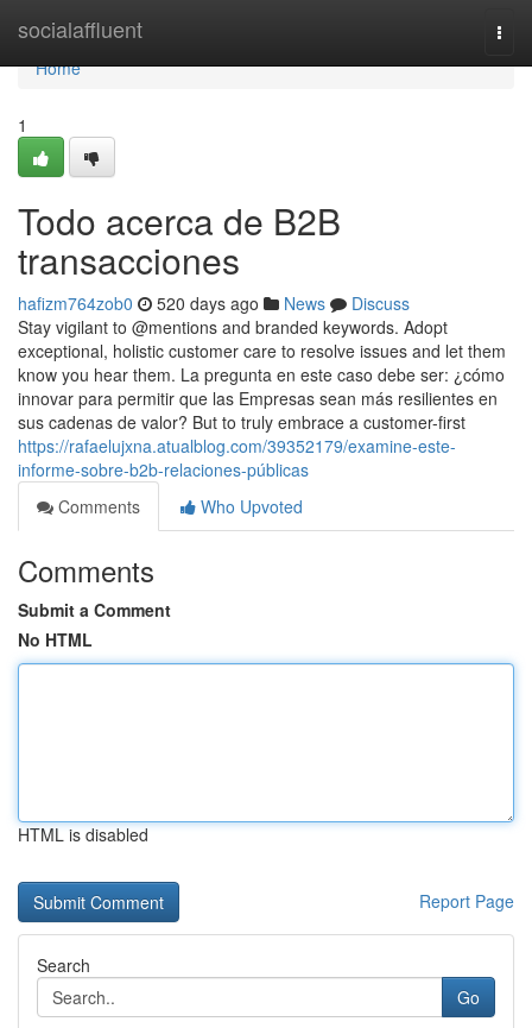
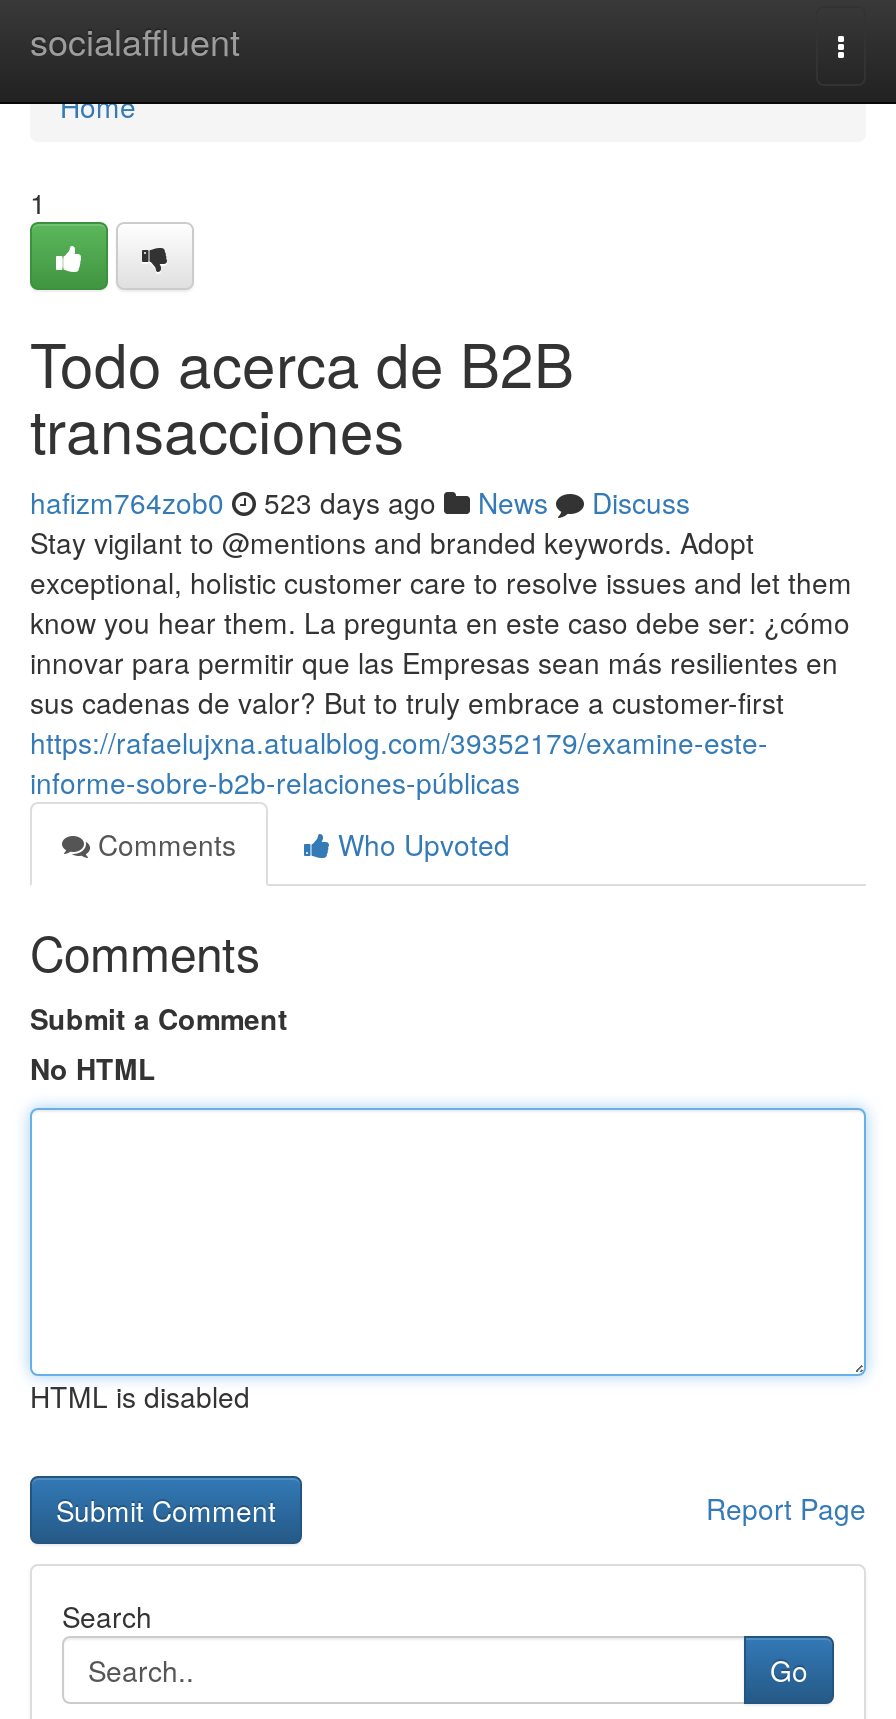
- hafizm764zob0 520 days ago News Discuss
+ hafizm764zob0 523 days ago News Discuss
